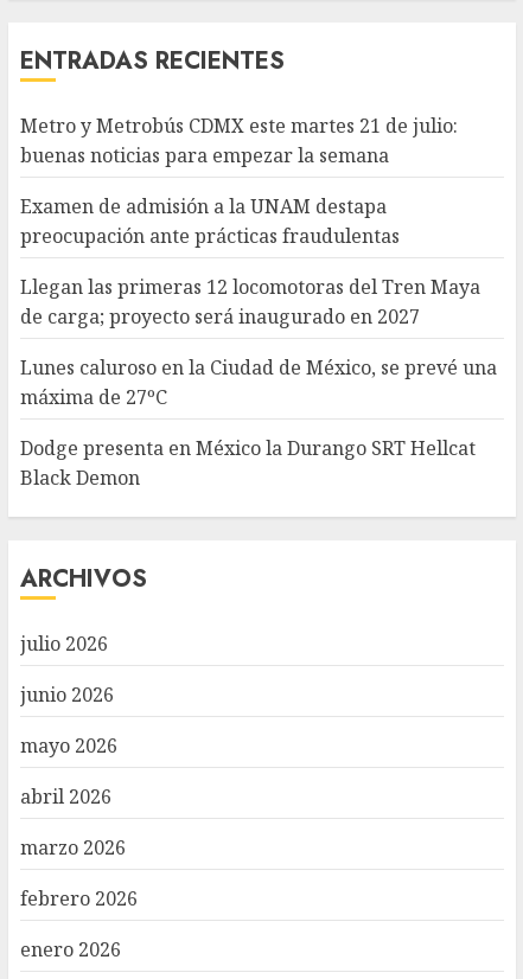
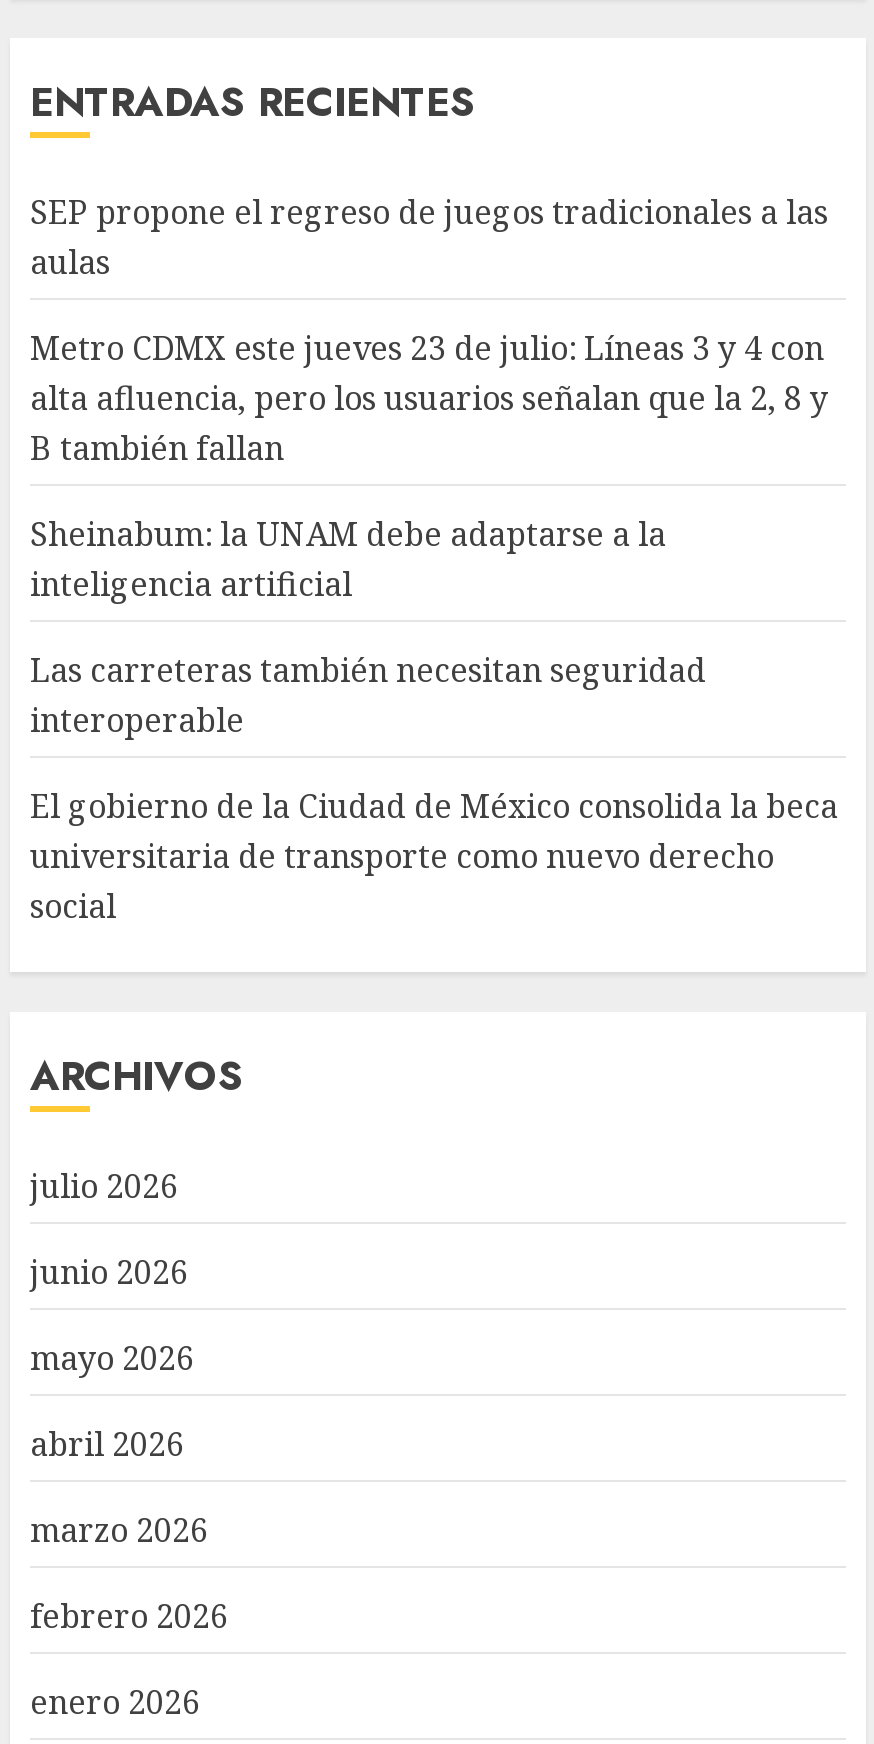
- Metro y Metrobús CDMX este martes 21 de julio:
- buenas noticias para empezar la semana
+ SEP propone el regreso de juegos tradicionales a las
+ aulas

- Examen de admisión a la UNAM destapa
- preocupación ante prácticas fraudulentas
+ Metro CDMX este jueves 23 de julio: Líneas 3 y 4 con
+ alta afluencia, pero los usuarios señalan que la 2, 8 y
+ B también fallan

- Llegan las primeras 12 locomotoras del Tren Maya
- de carga; proyecto será inaugurado en 2027
+ Sheinabum: la UNAM debe adaptarse a la
+ inteligencia artificial

- Lunes caluroso en la Ciudad de México, se prevé una
- máxima de 27ºC
+ Las carreteras también necesitan seguridad
+ interoperable

- Dodge presenta en México la Durango SRT Hellcat
- Black Demon
+ El gobierno de la Ciudad de México consolida la beca
+ universitaria de transporte como nuevo derecho
+ social
